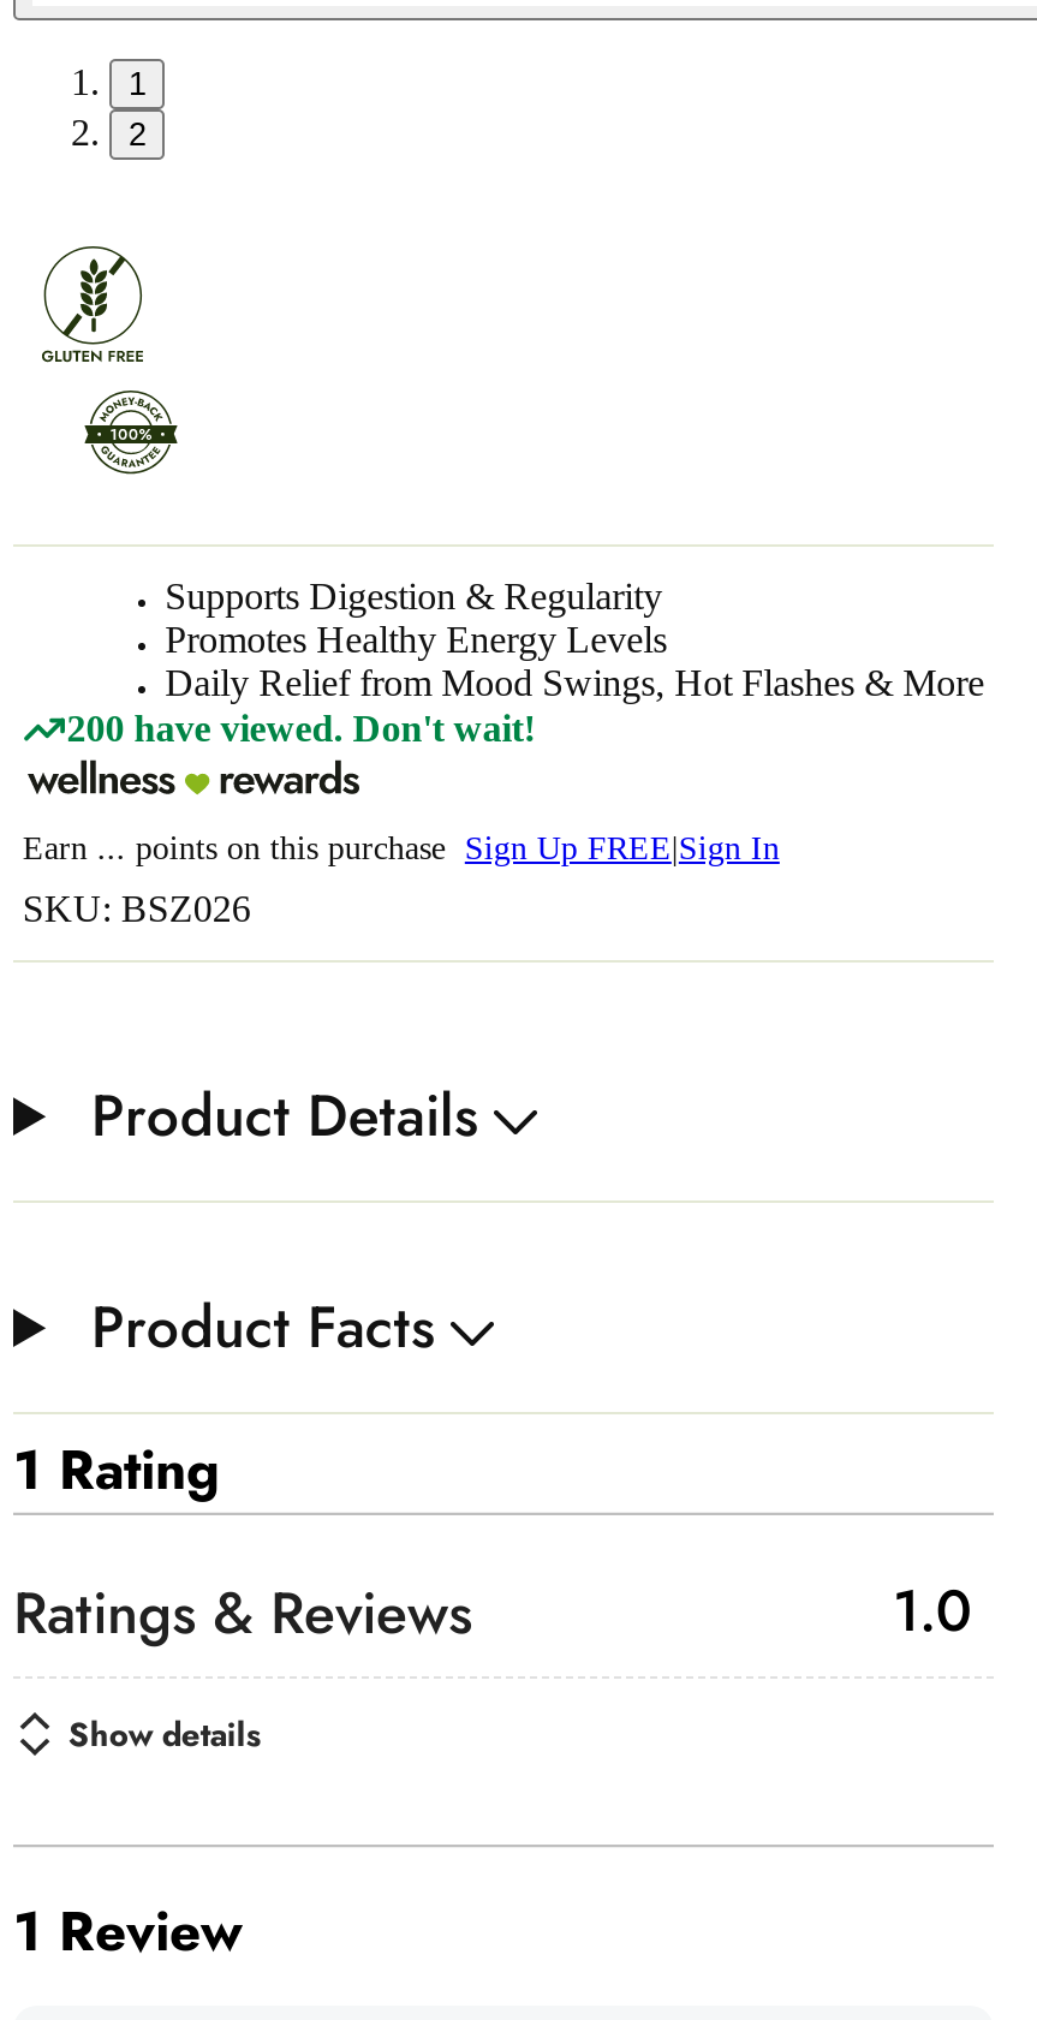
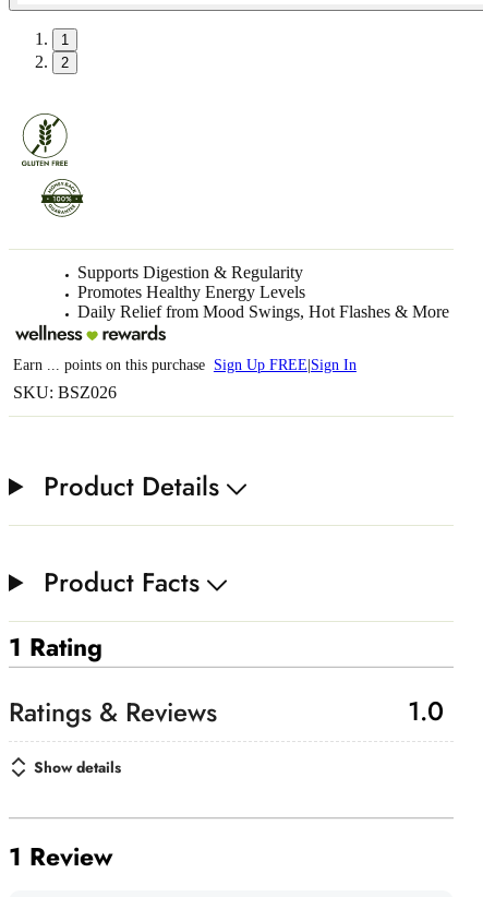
- 200 have viewed. Don't wait!
